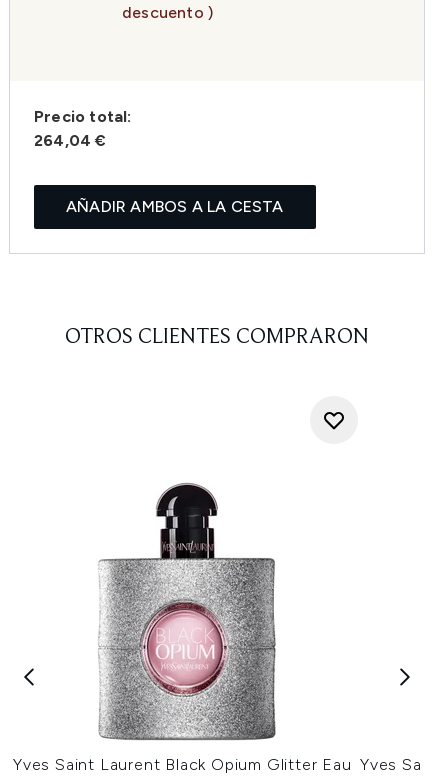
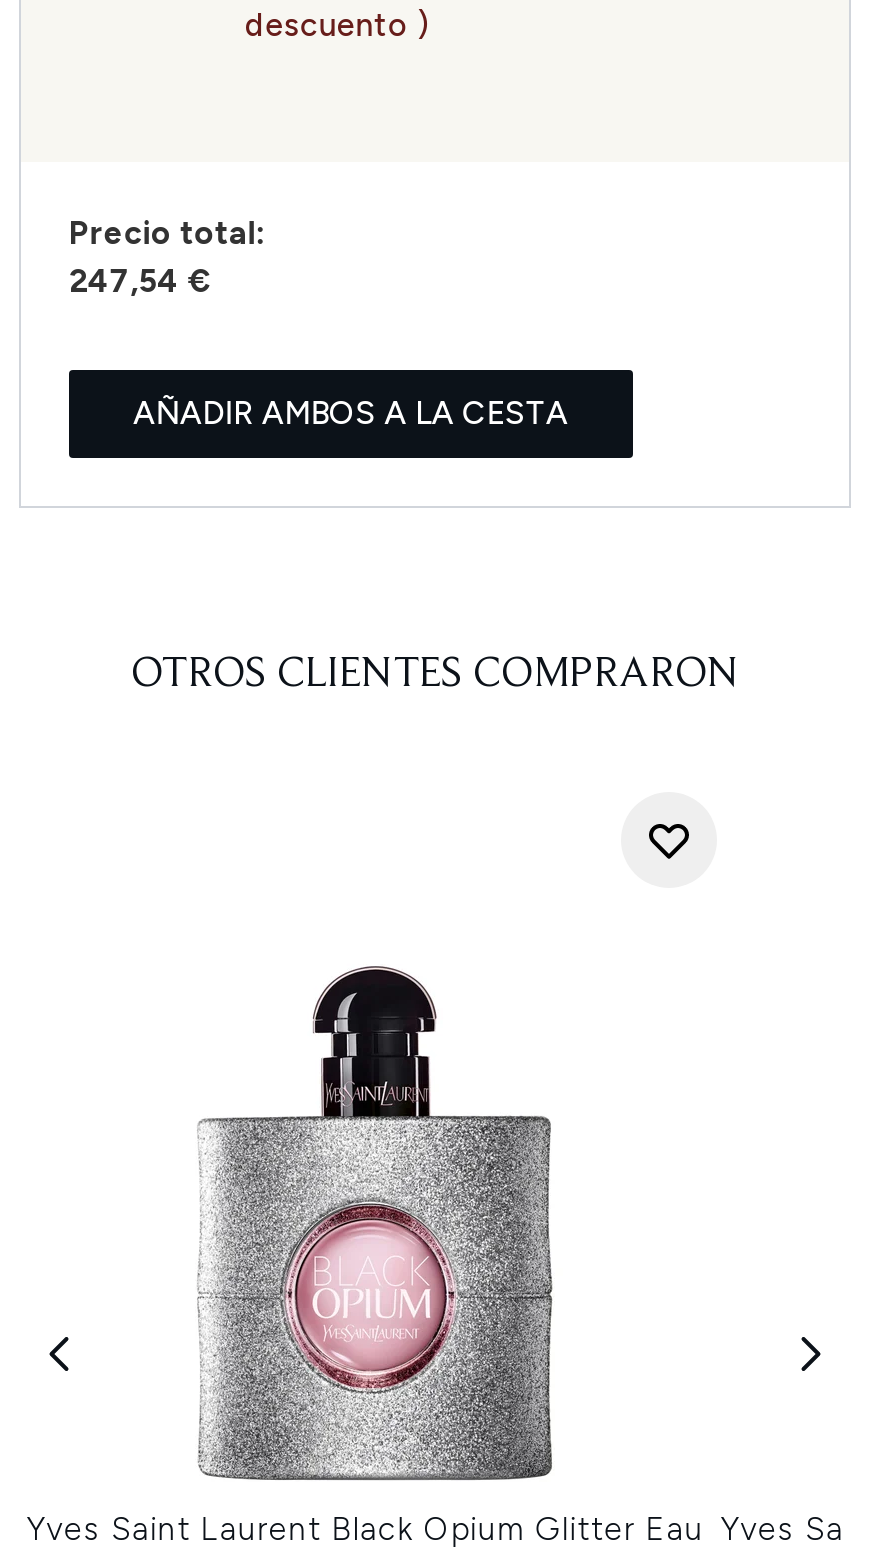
- 264,04 €
+ 247,54 €
